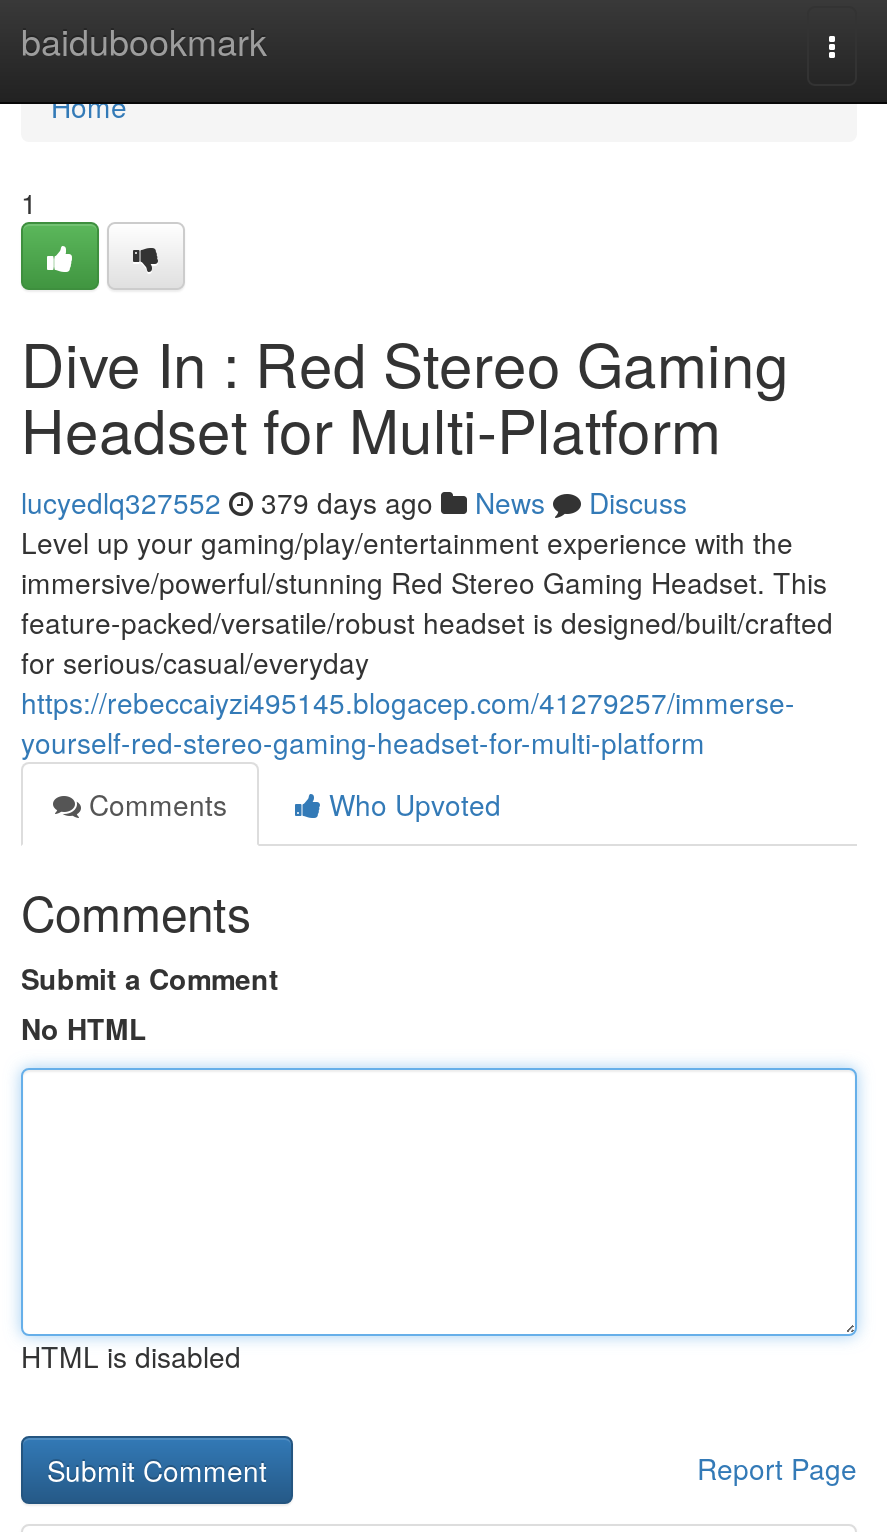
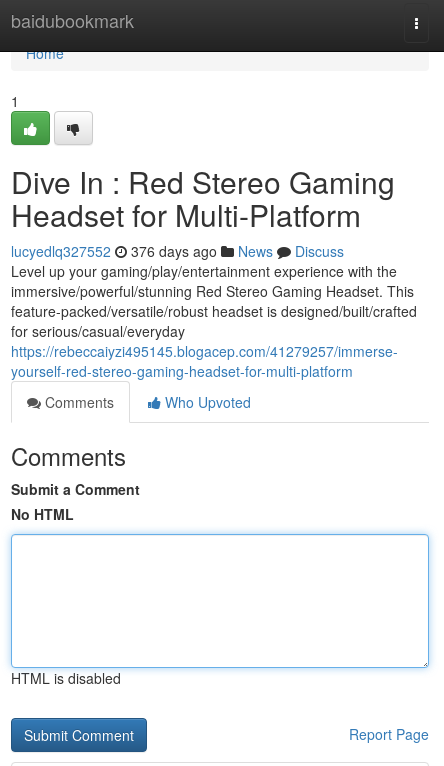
- lucyedlq327552 379 days ago News Discuss
+ lucyedlq327552 376 days ago News Discuss
